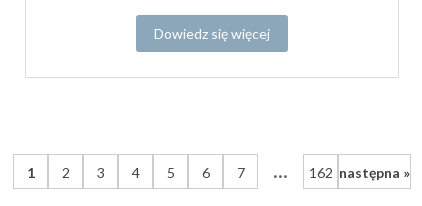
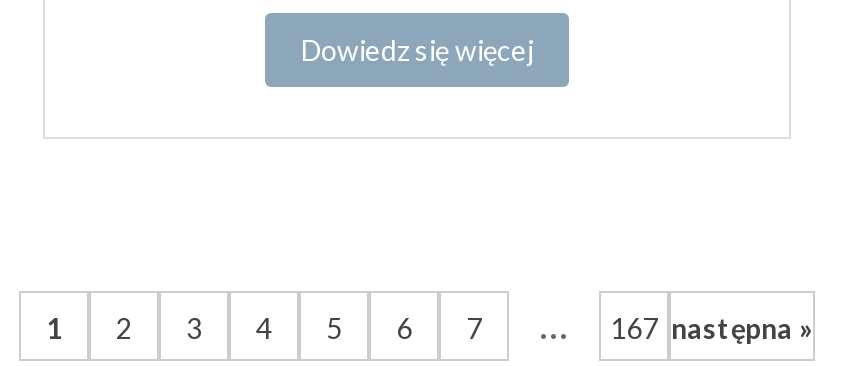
- 162 następna »
+ 167 następna »
